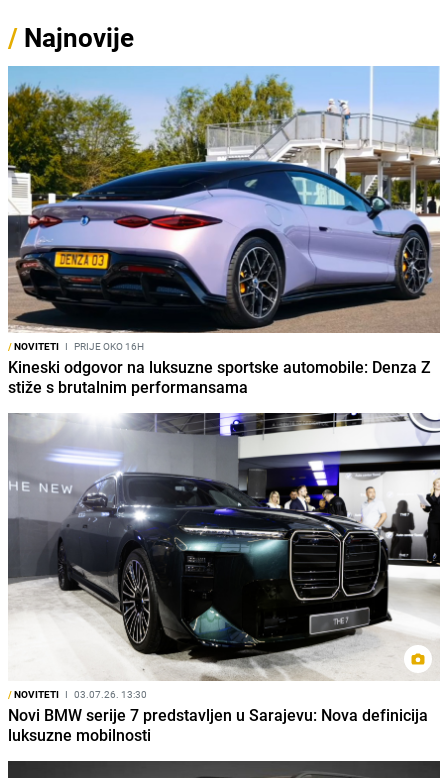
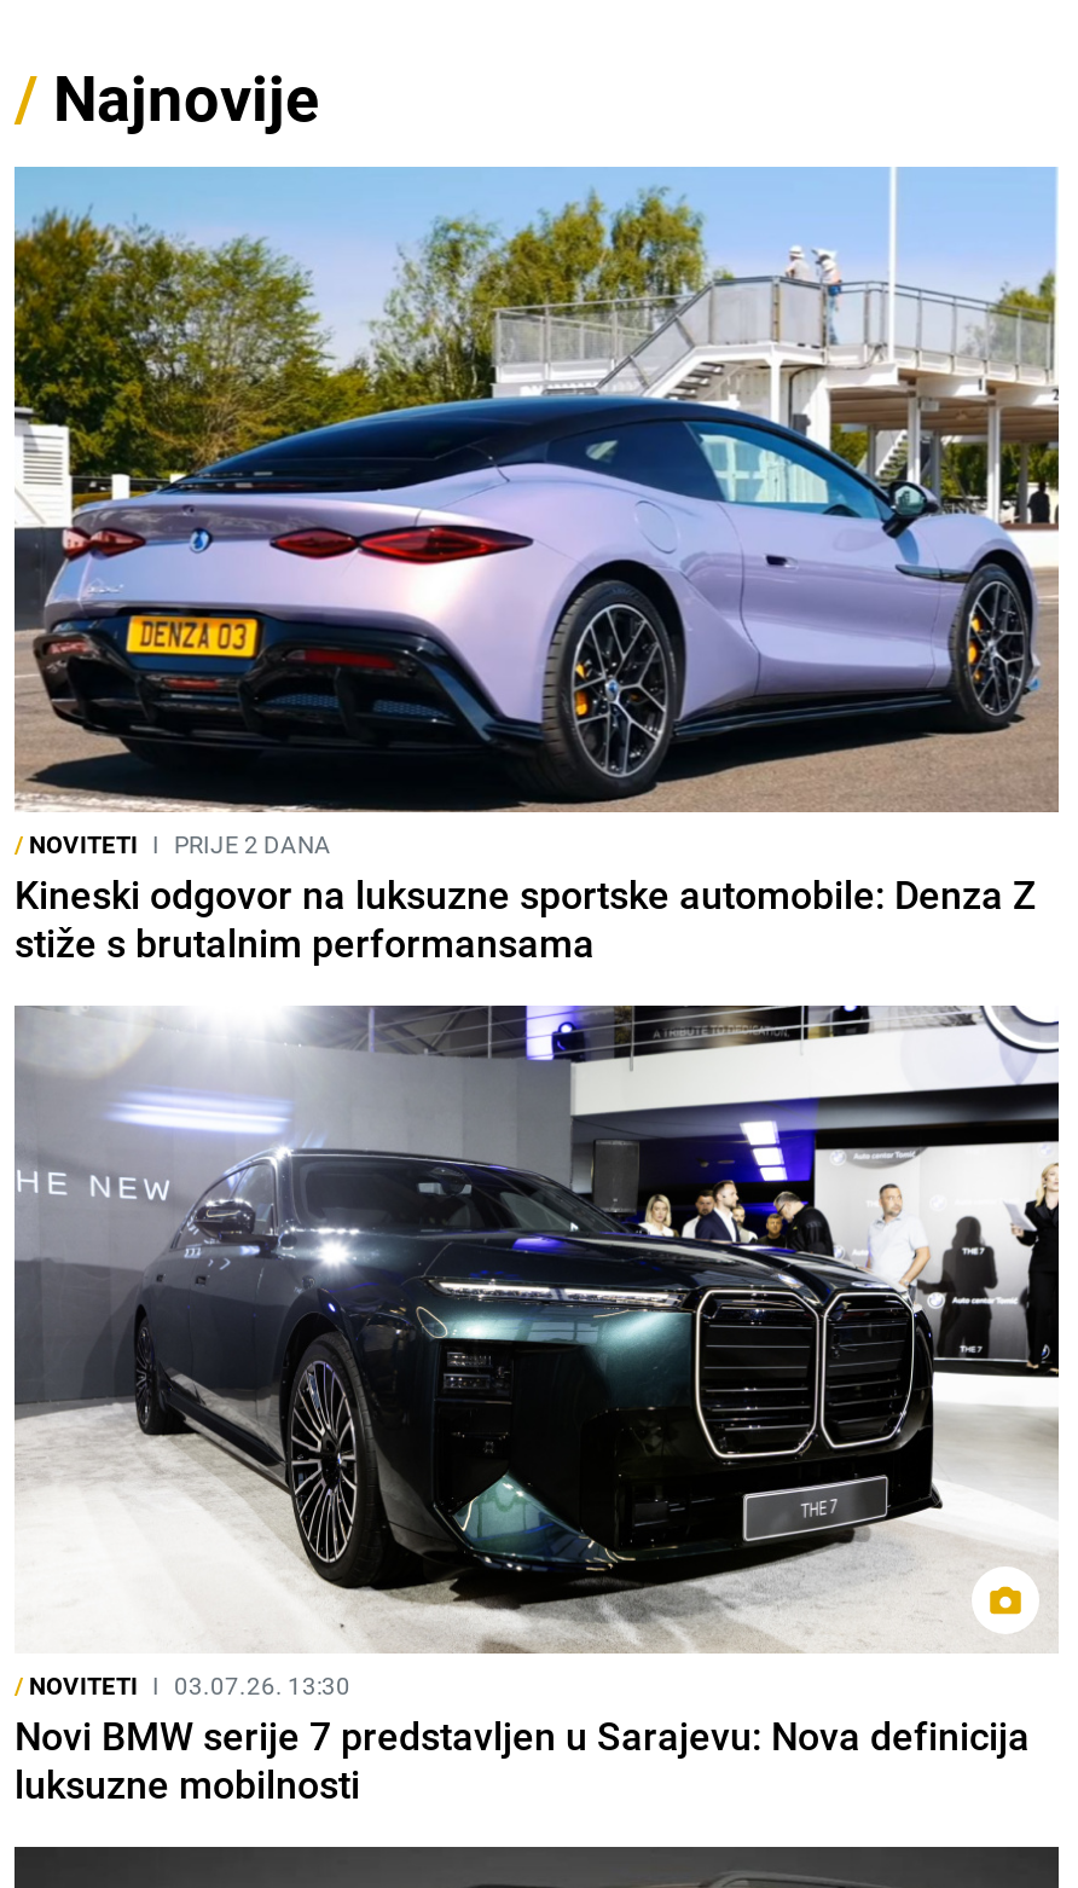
- / NOVITETI I PRIJE OKO 16H
+ / NOVITETI I PRIJE 2 DANA
